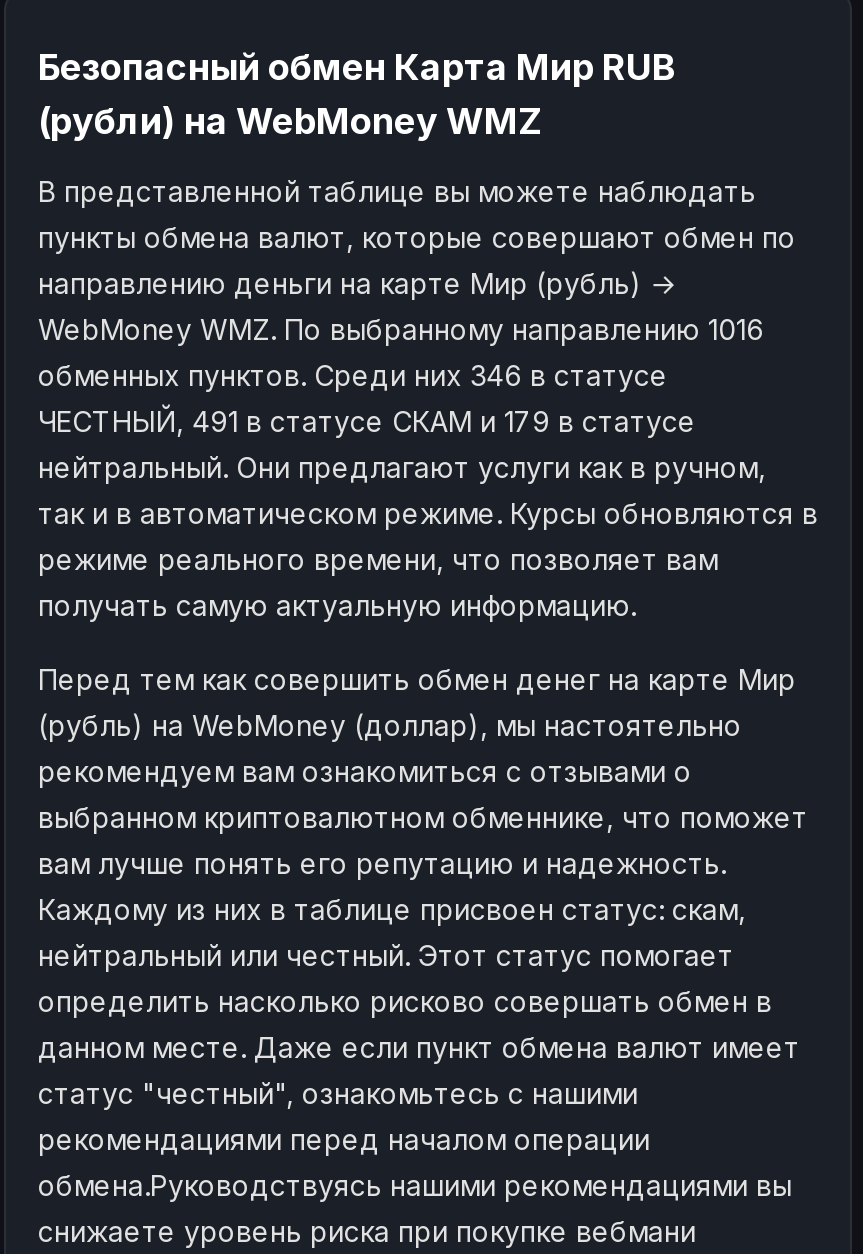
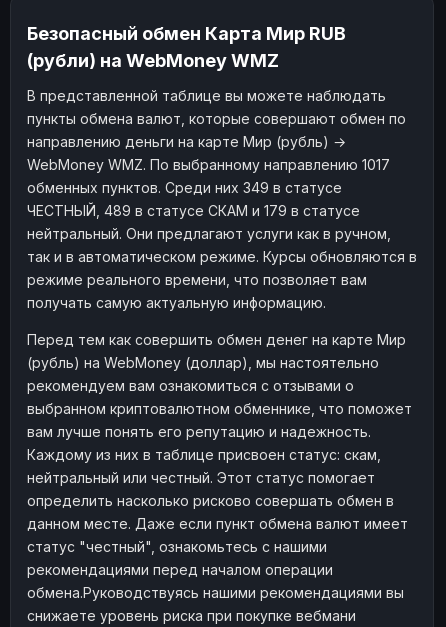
- WebMoney WMZ. По выбранному направлению 1016
+ WebMoney WMZ. По выбранному направлению 1017

- обменных пунктов. Среди них 346 в статусе
+ обменных пунктов. Среди них 349 в статусе

- ЧЕСТНЫЙ, 491 в статусе СКАМ и 179 в статусе
+ ЧЕСТНЫЙ, 489 в статусе СКАМ и 179 в статусе
